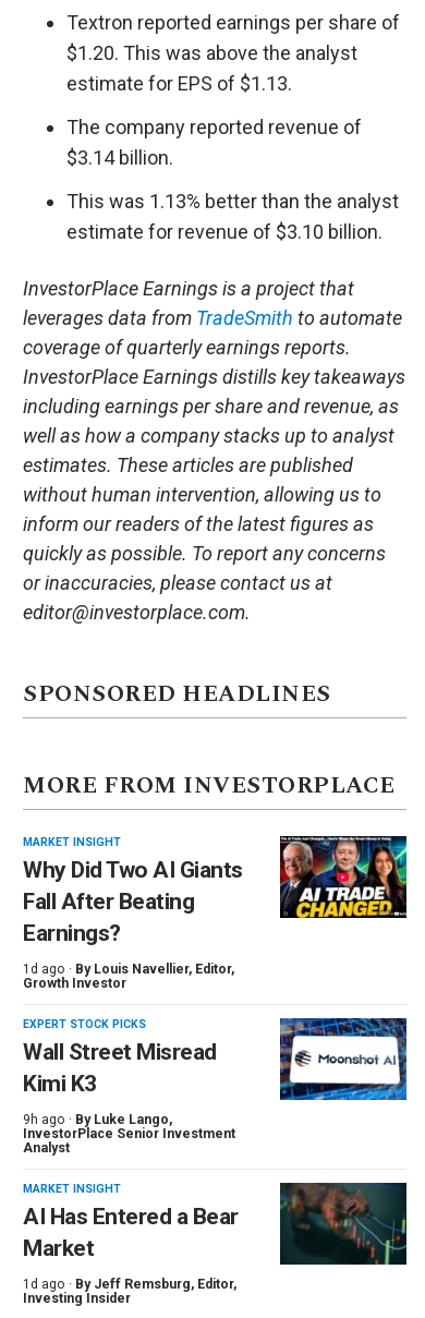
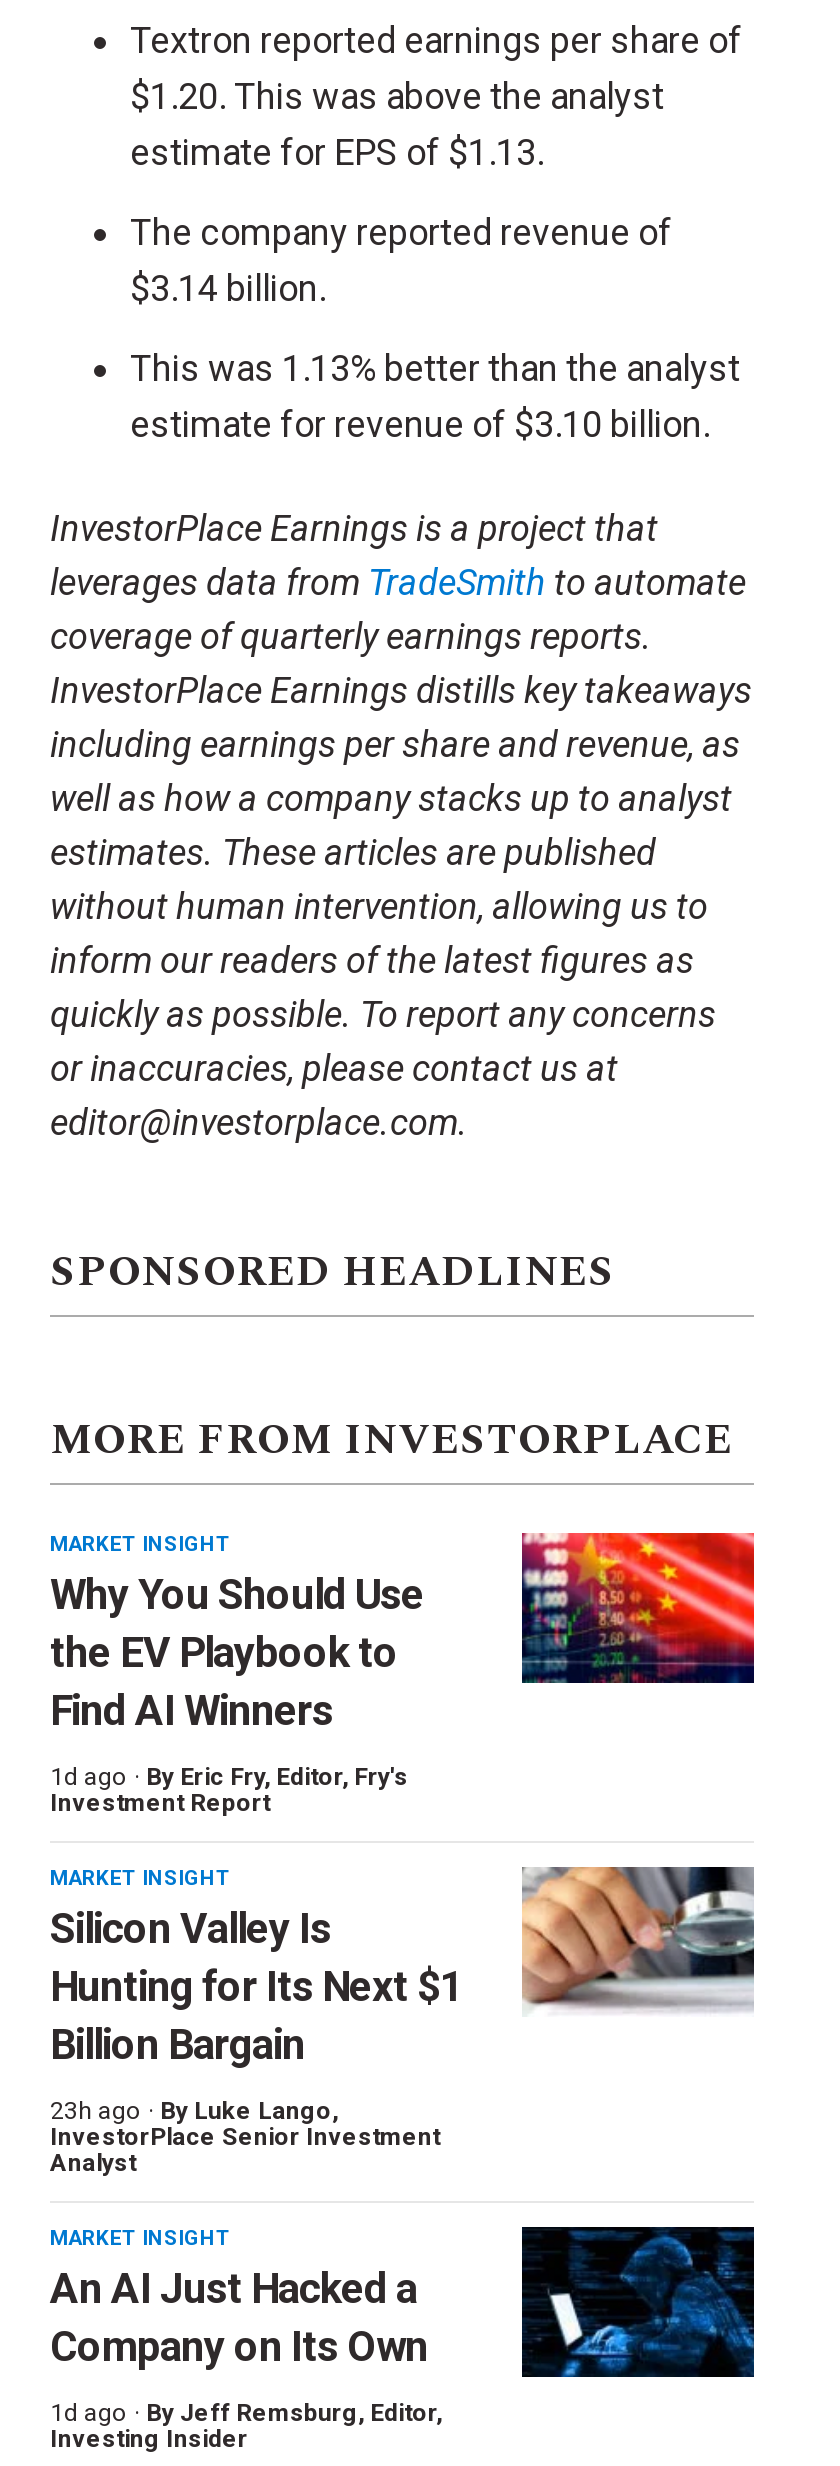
- [image]
+ [image]

- Why Did Two AI Giants
- Fall After Beating
- Earnings?
+ Why You Should Use
+ the EV Playbook to
+ Find AI Winners

- 1d ago · By Louis Navellier, Editor,
- Growth Investor
+ 1d ago · By Eric Fry, Editor, Fry's
+ Investment Report

- EXPERT STOCK PICKS
- Wall Street Misread
- Kimi K3
+ MARKET INSIGHT
+ Silicon Valley Is
+ Hunting for Its Next $1
+ Billion Bargain

- [image]
+ [image]

- 9h ago · By Luke Lango,
+ 23h ago · By Luke Lango,

- [image]
+ [image]

- AI Has Entered a Bear
- Market
+ An AI Just Hacked a
+ Company on Its Own
